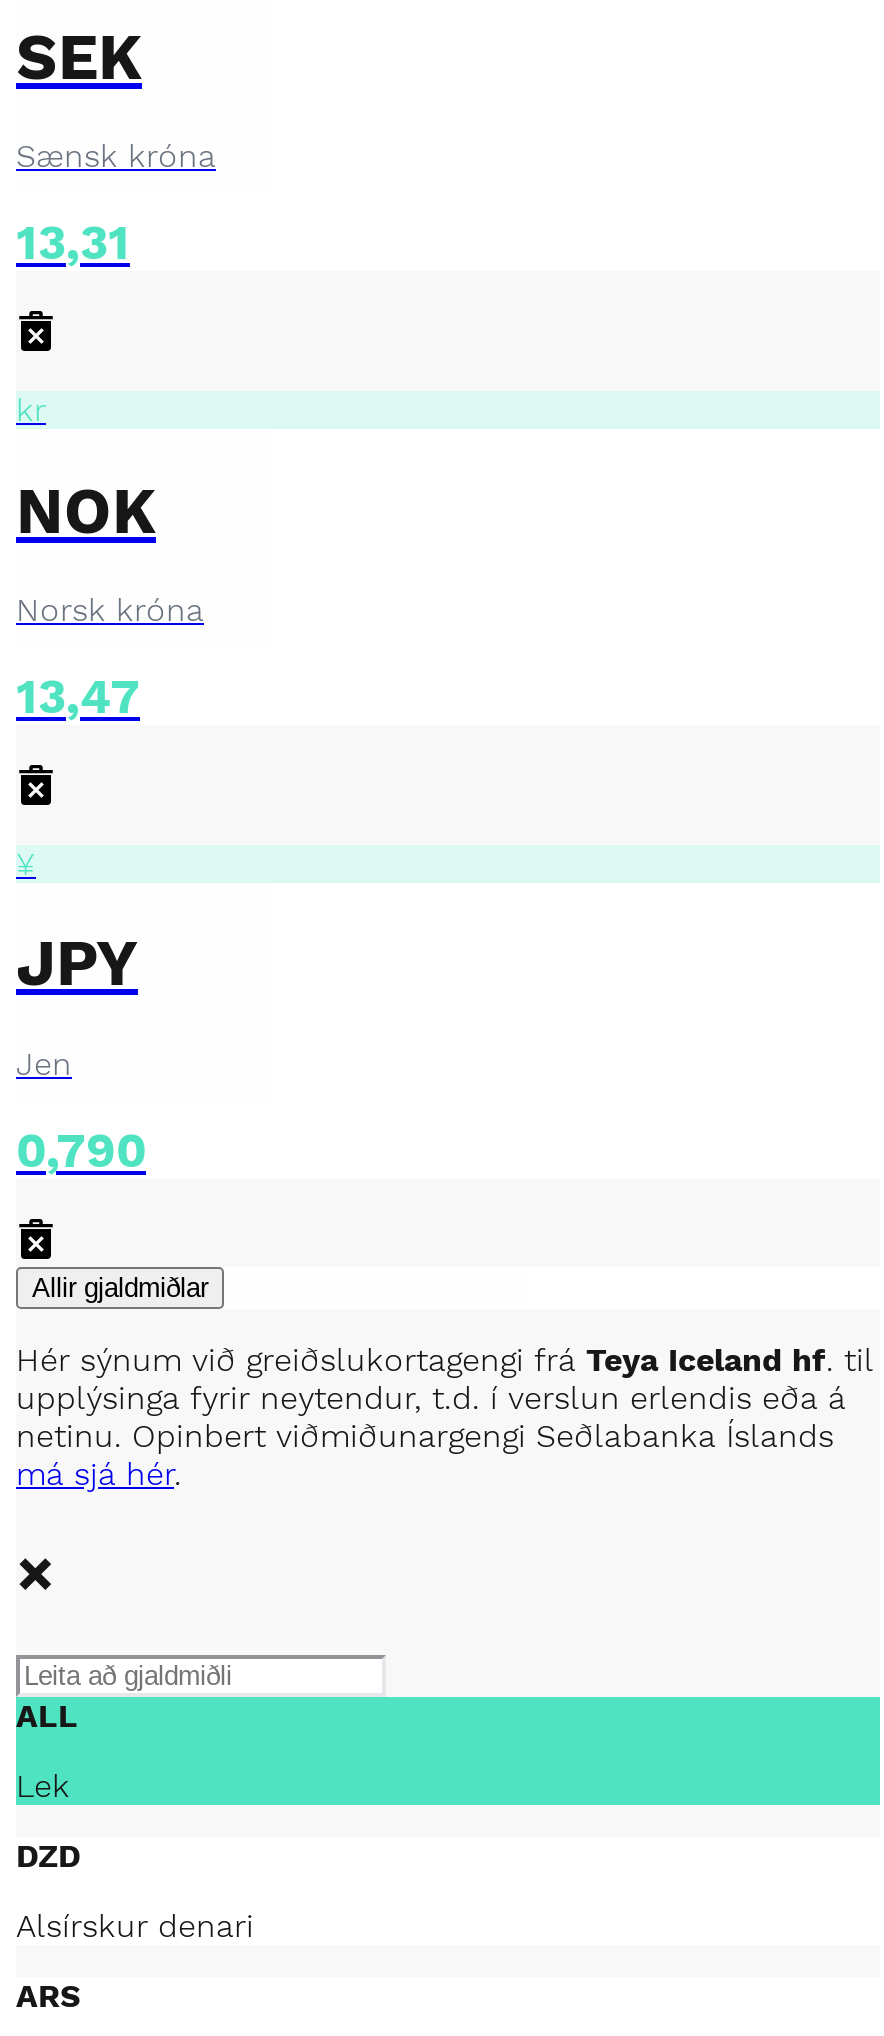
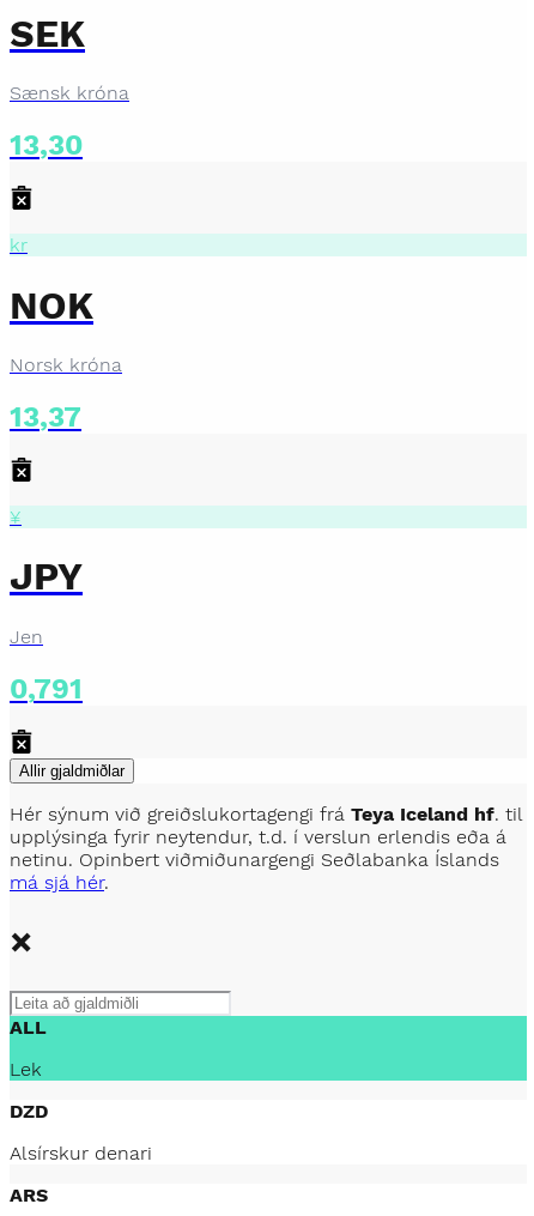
- 13,31
+ 13,30

- 13,47
+ 13,37

- 0,790
+ 0,791
